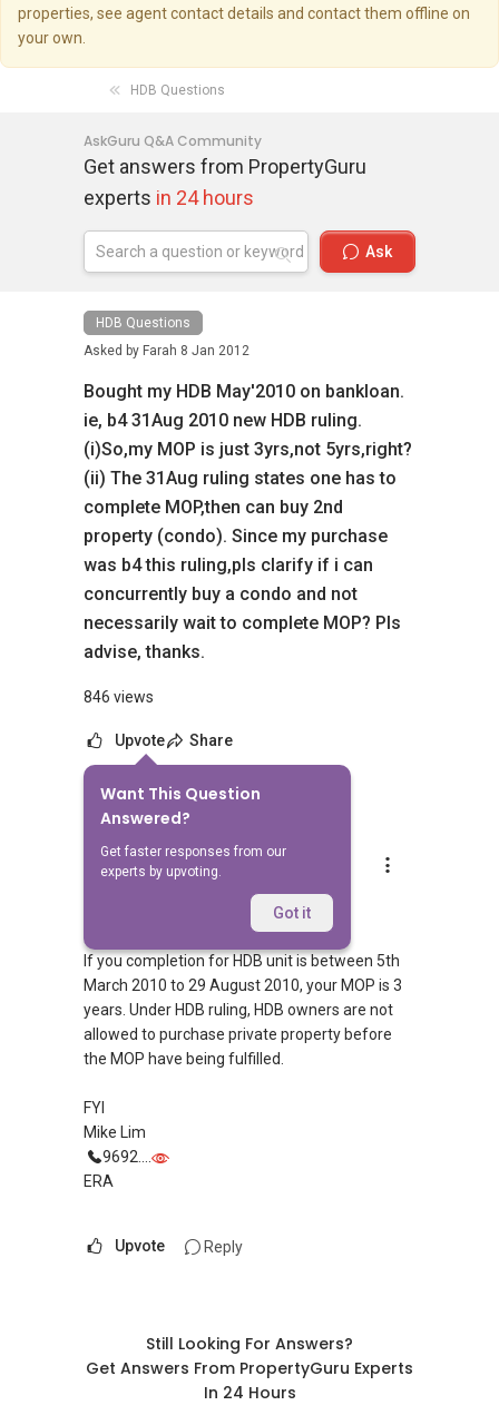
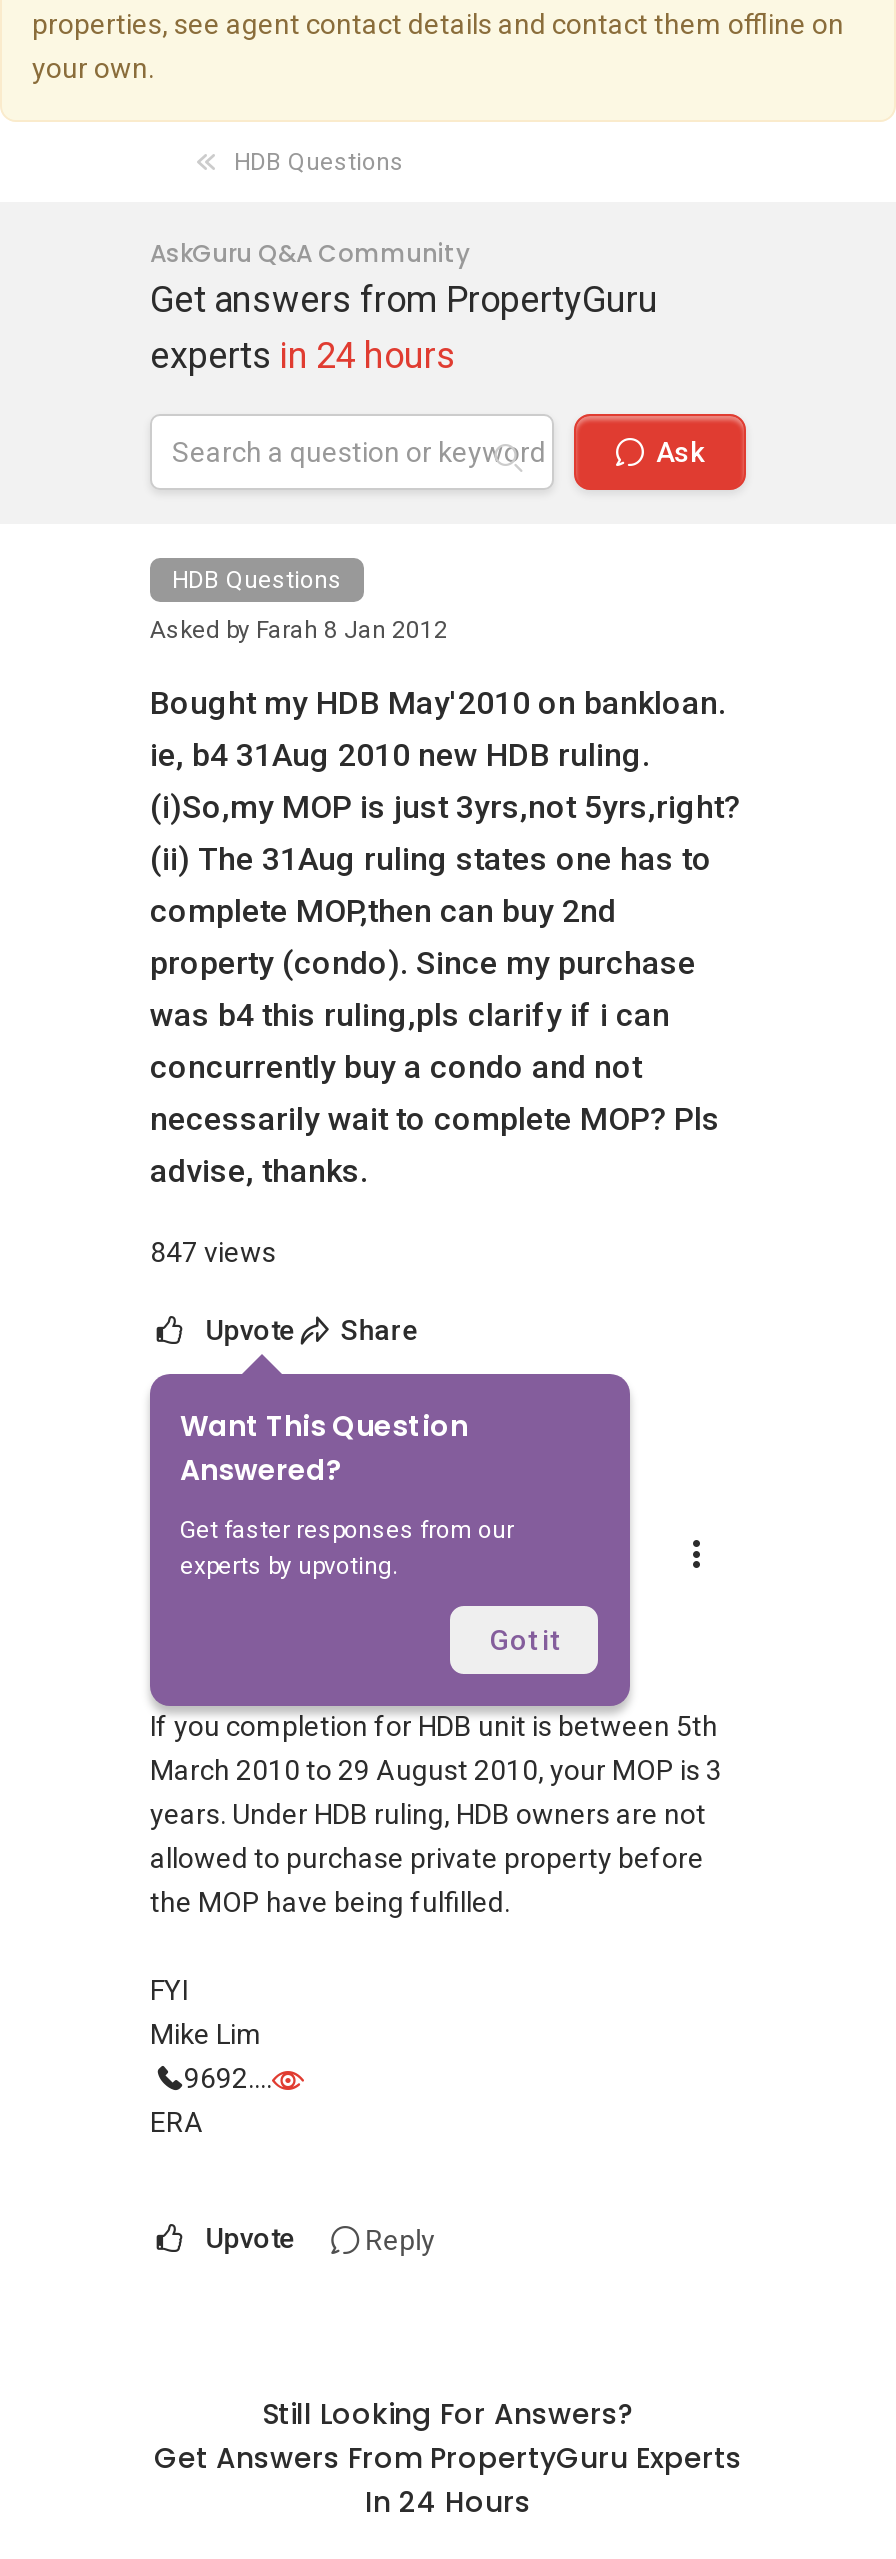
- 846 views
+ 847 views
